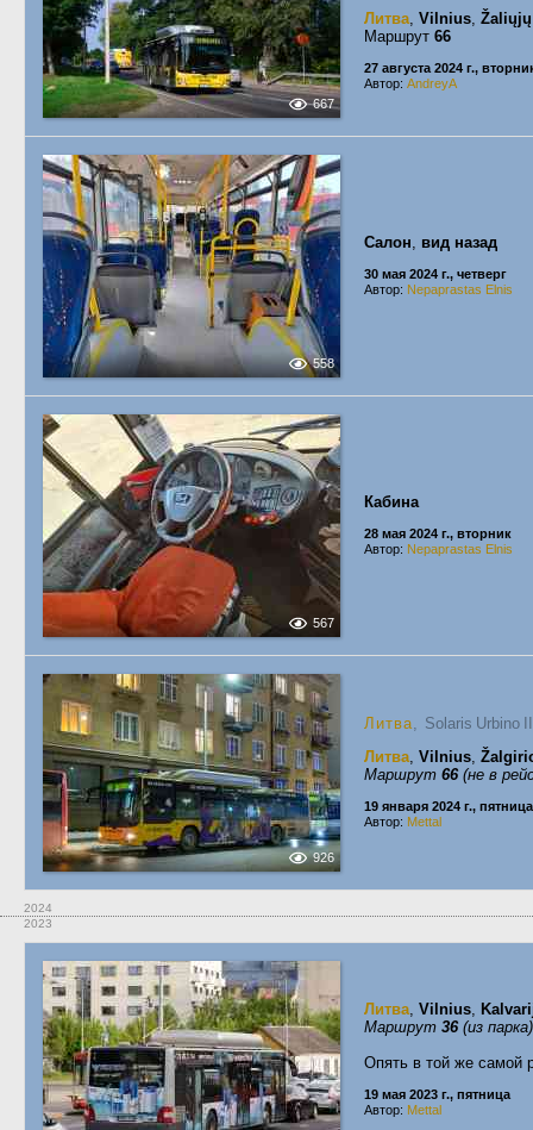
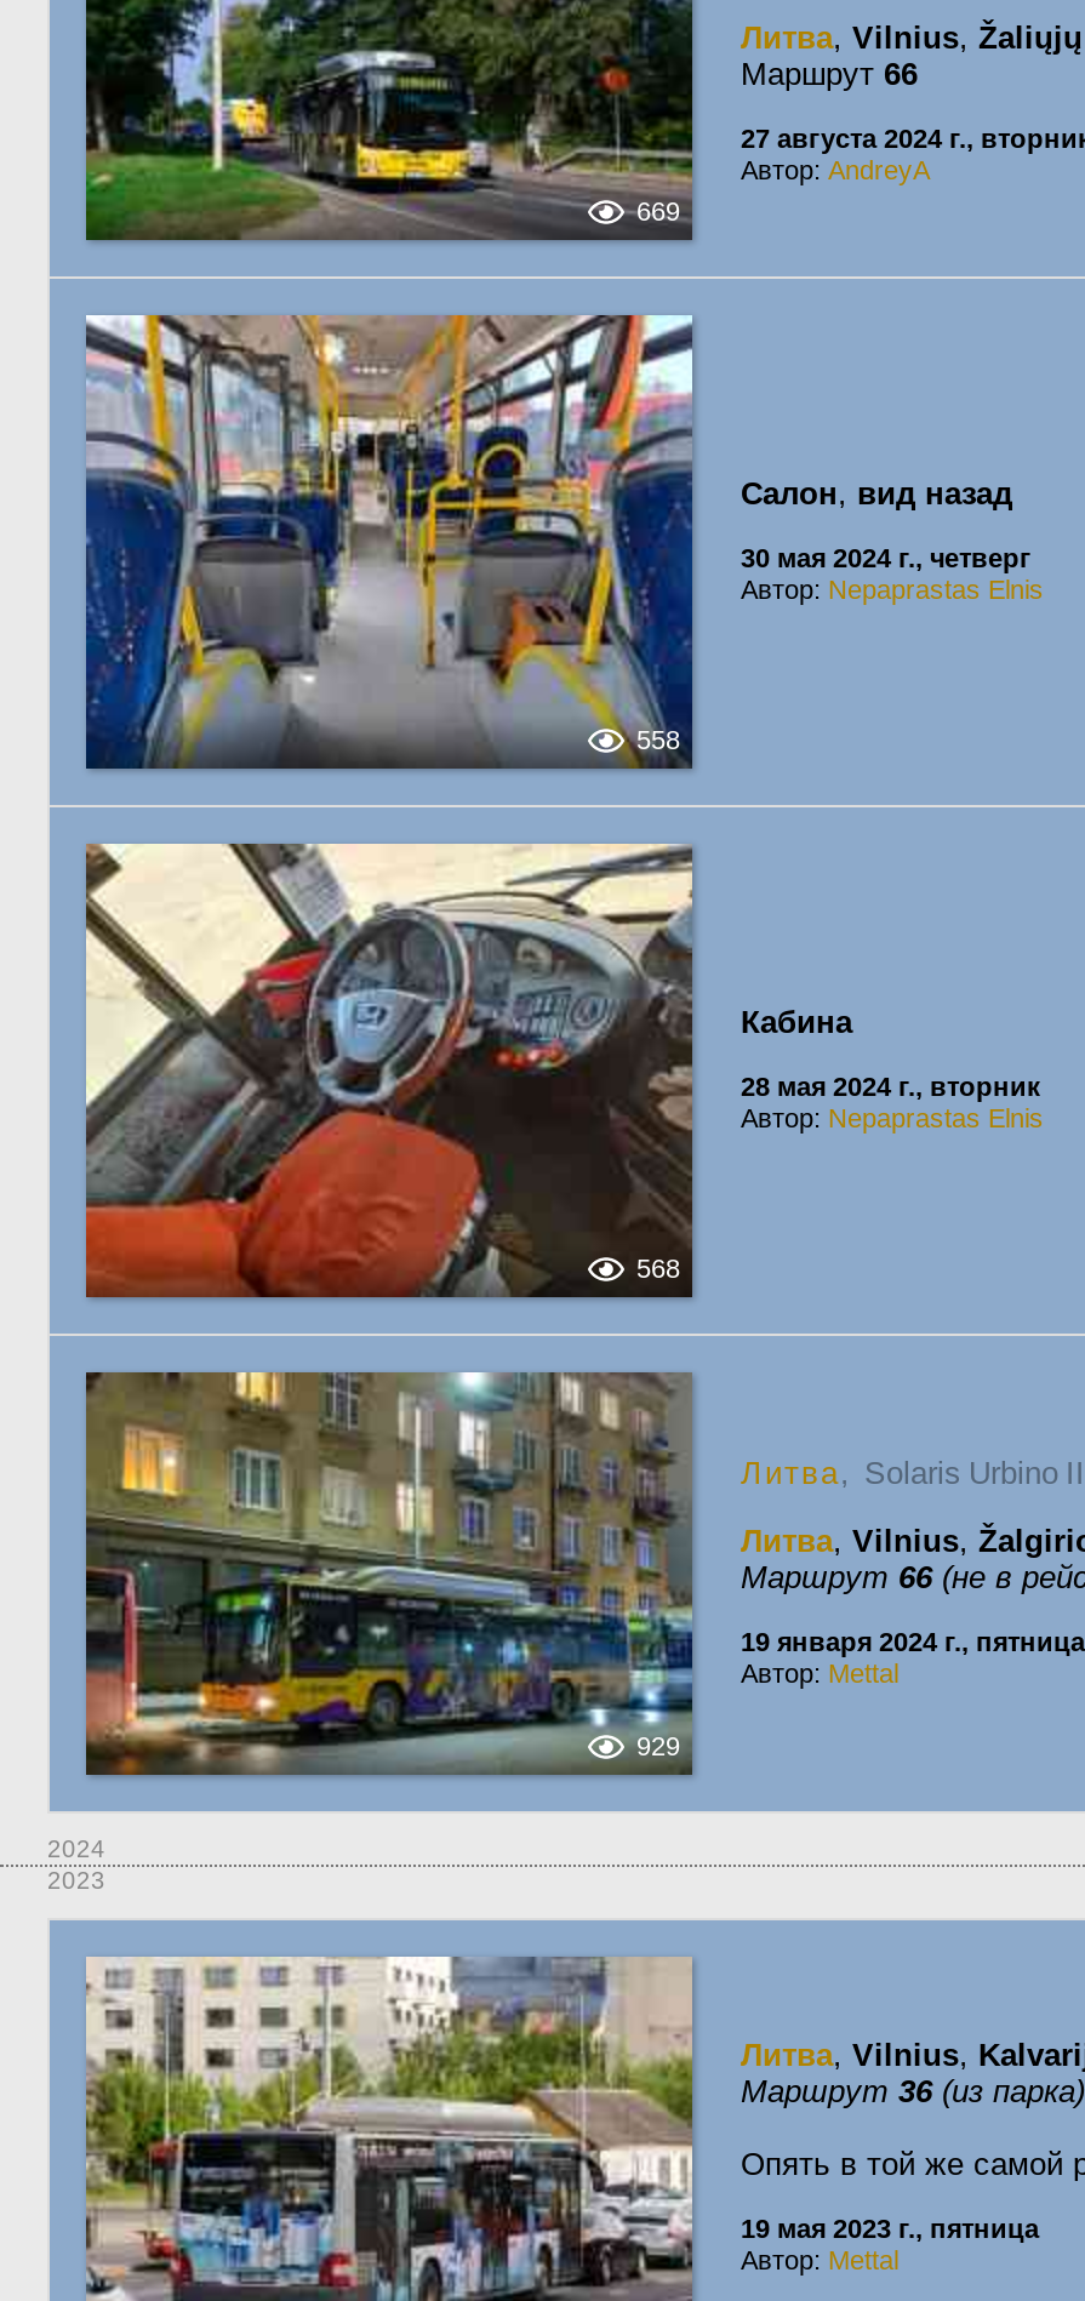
- 667
+ 669

- 567
+ 568

- 926
+ 929
